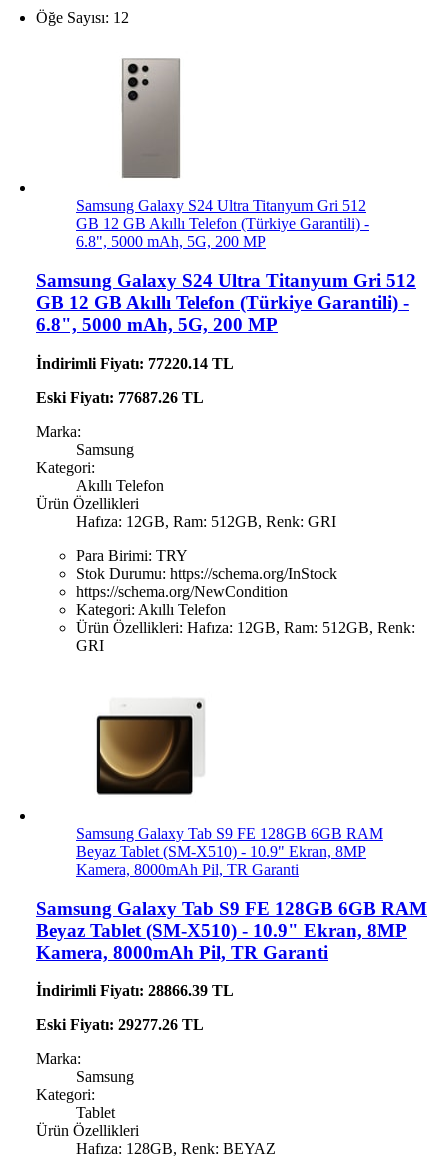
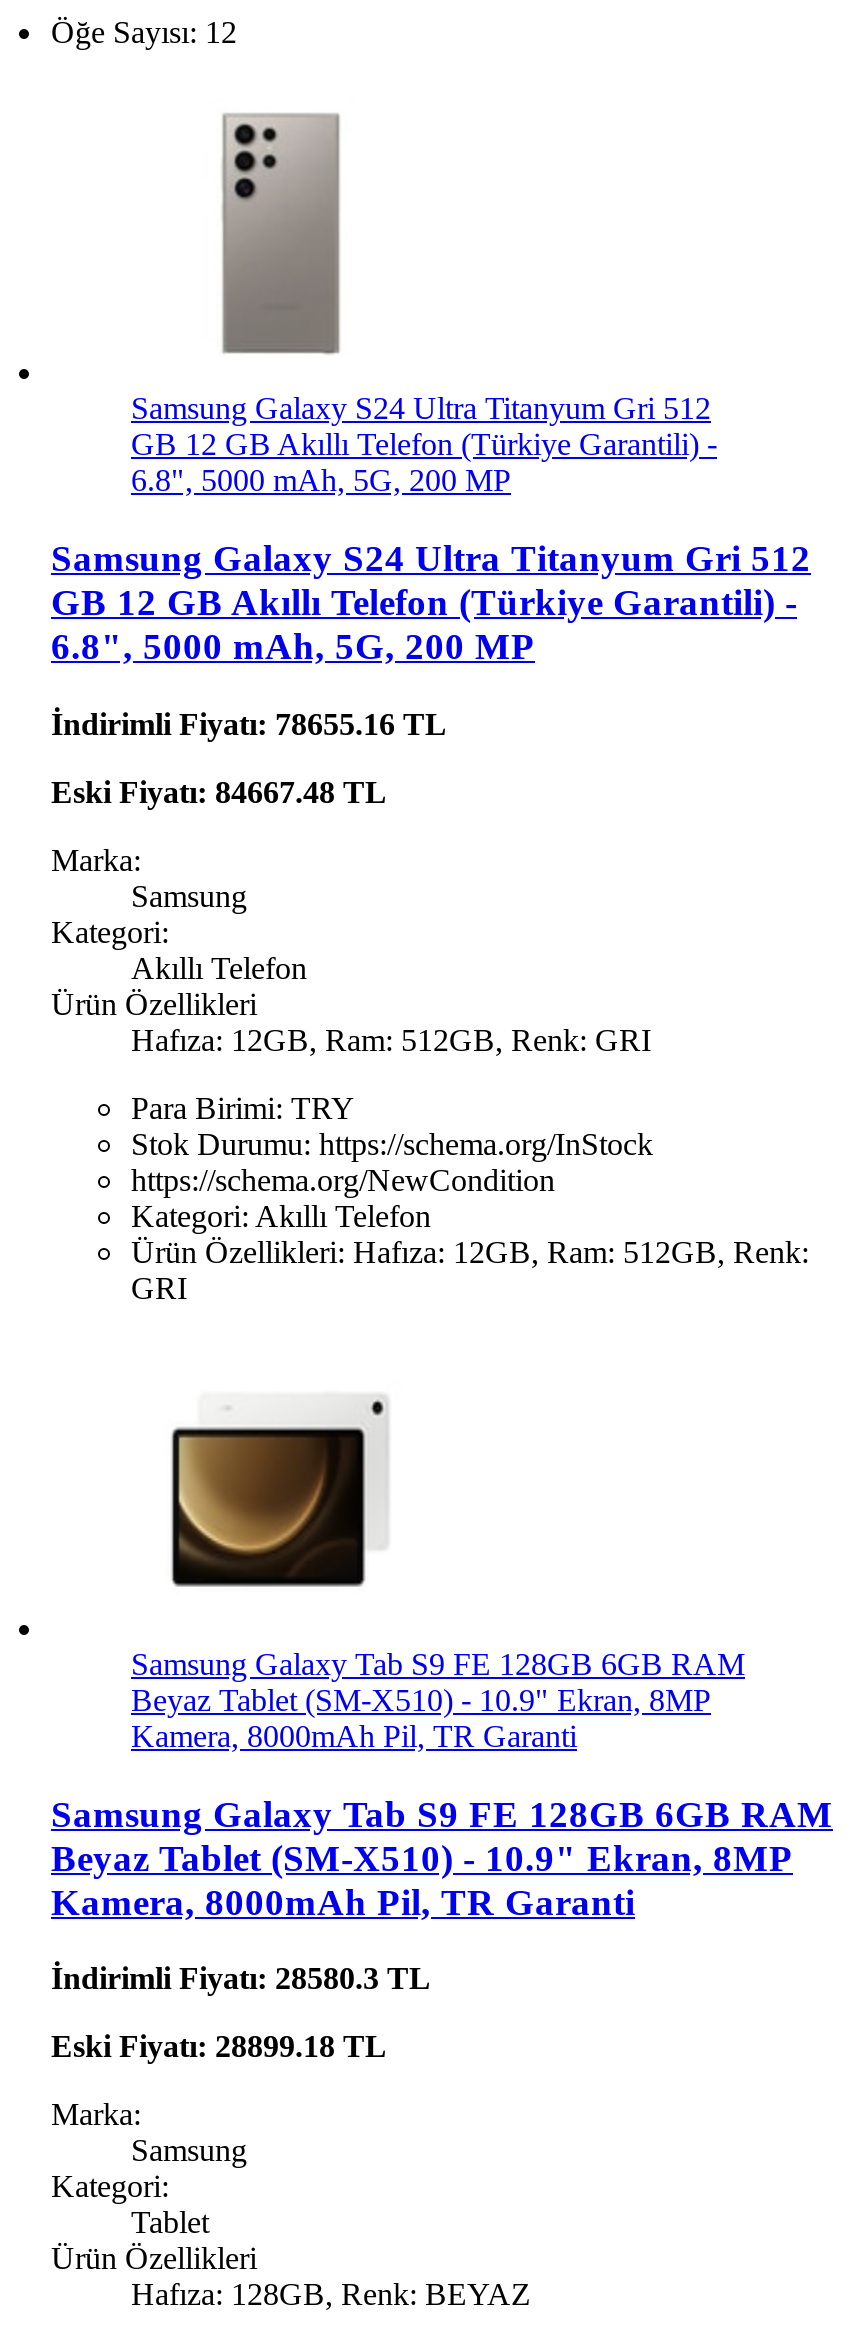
- İndirimli Fiyatı: 77220.14 TL
+ İndirimli Fiyatı: 78655.16 TL

- Eski Fiyatı: 77687.26 TL
+ Eski Fiyatı: 84667.48 TL

- İndirimli Fiyatı: 28866.39 TL
+ İndirimli Fiyatı: 28580.3 TL

- Eski Fiyatı: 29277.26 TL
+ Eski Fiyatı: 28899.18 TL
